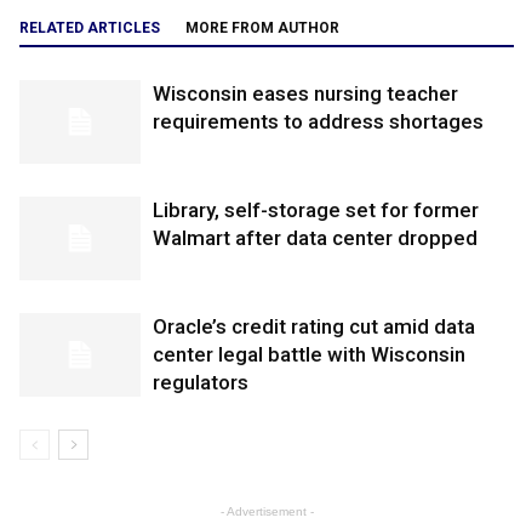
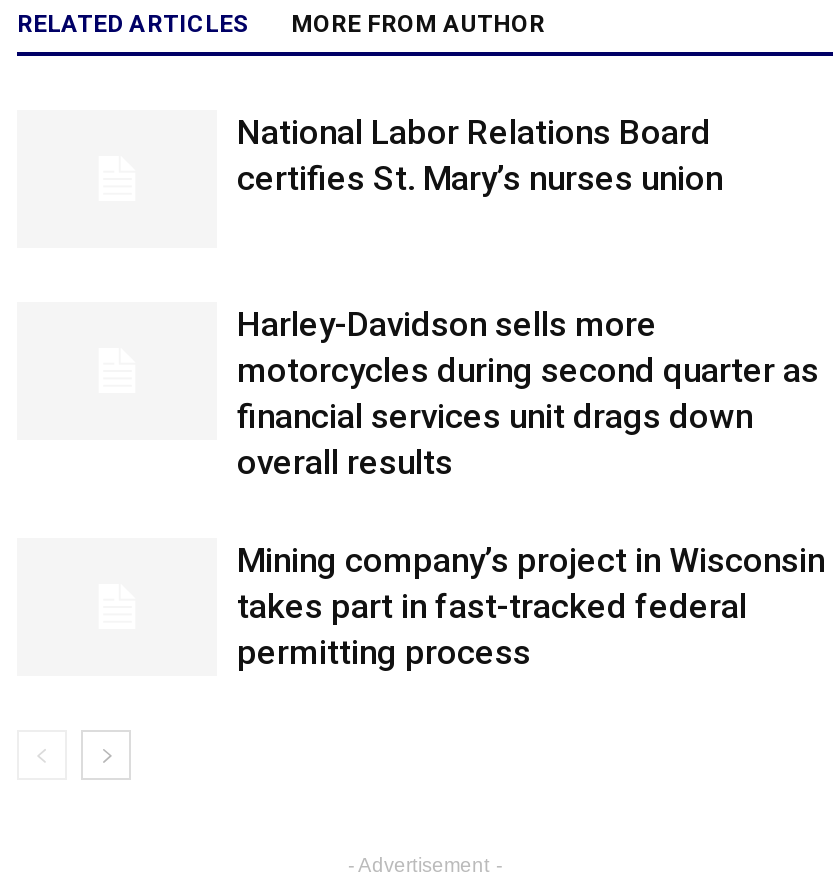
- Wisconsin eases nursing teacher
- requirements to address shortages
+ National Labor Relations Board
+ certifies St. Mary’s nurses union

- Library, self-storage set for former
- Walmart after data center dropped
+ Harley-Davidson sells more
+ motorcycles during second quarter as
+ financial services unit drags down
+ overall results

- Oracle’s credit rating cut amid data
- center legal battle with Wisconsin
- regulators
+ Mining company’s project in Wisconsin
+ takes part in fast-tracked federal
+ permitting process
